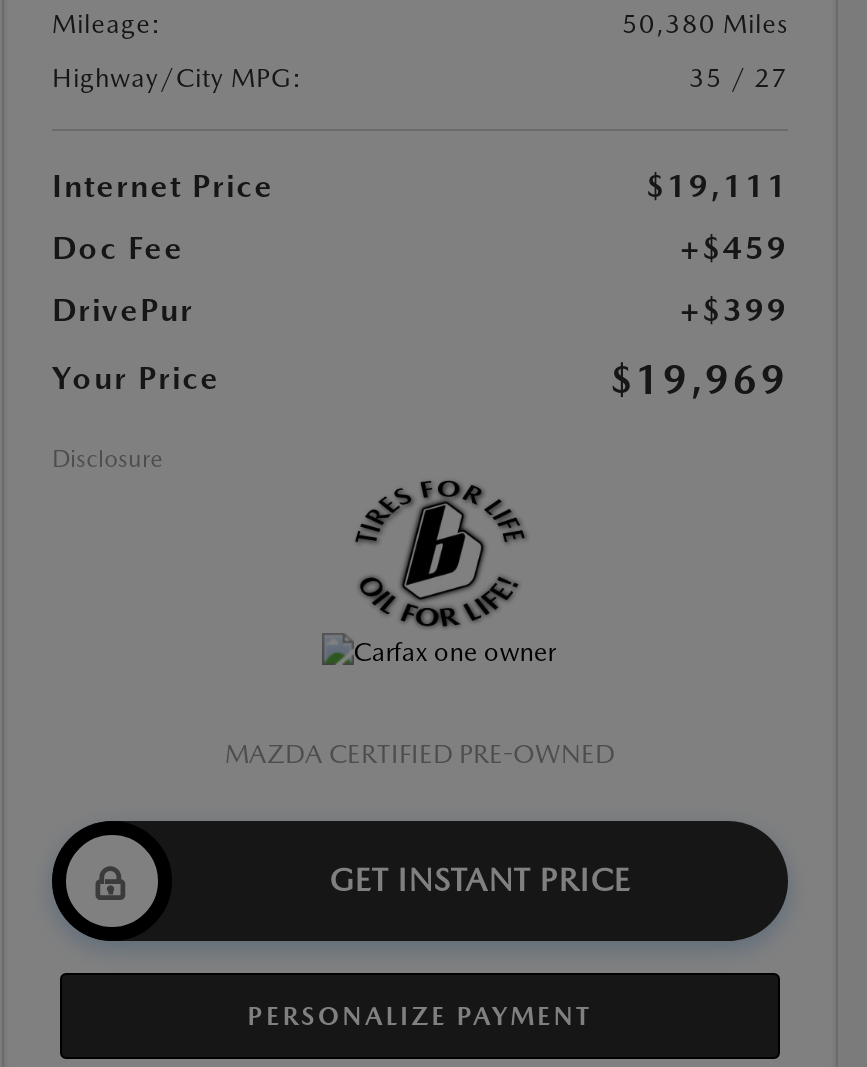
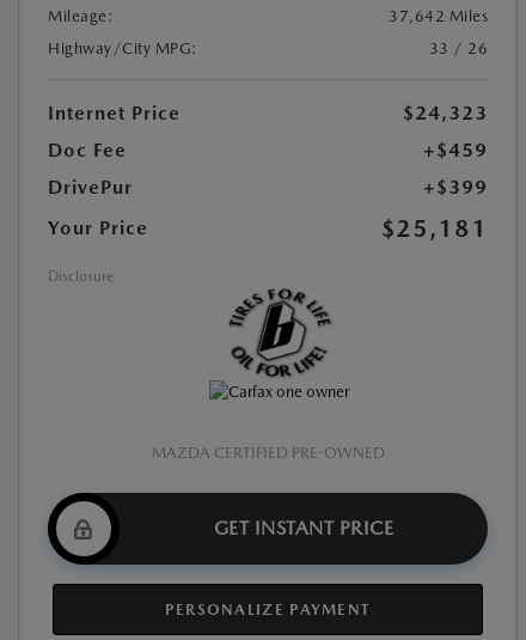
- 50,380 Miles
+ 37,642 Miles

- 35 / 27
+ 33 / 26

- $19,111
+ $24,323

- $19,969
+ $25,181
